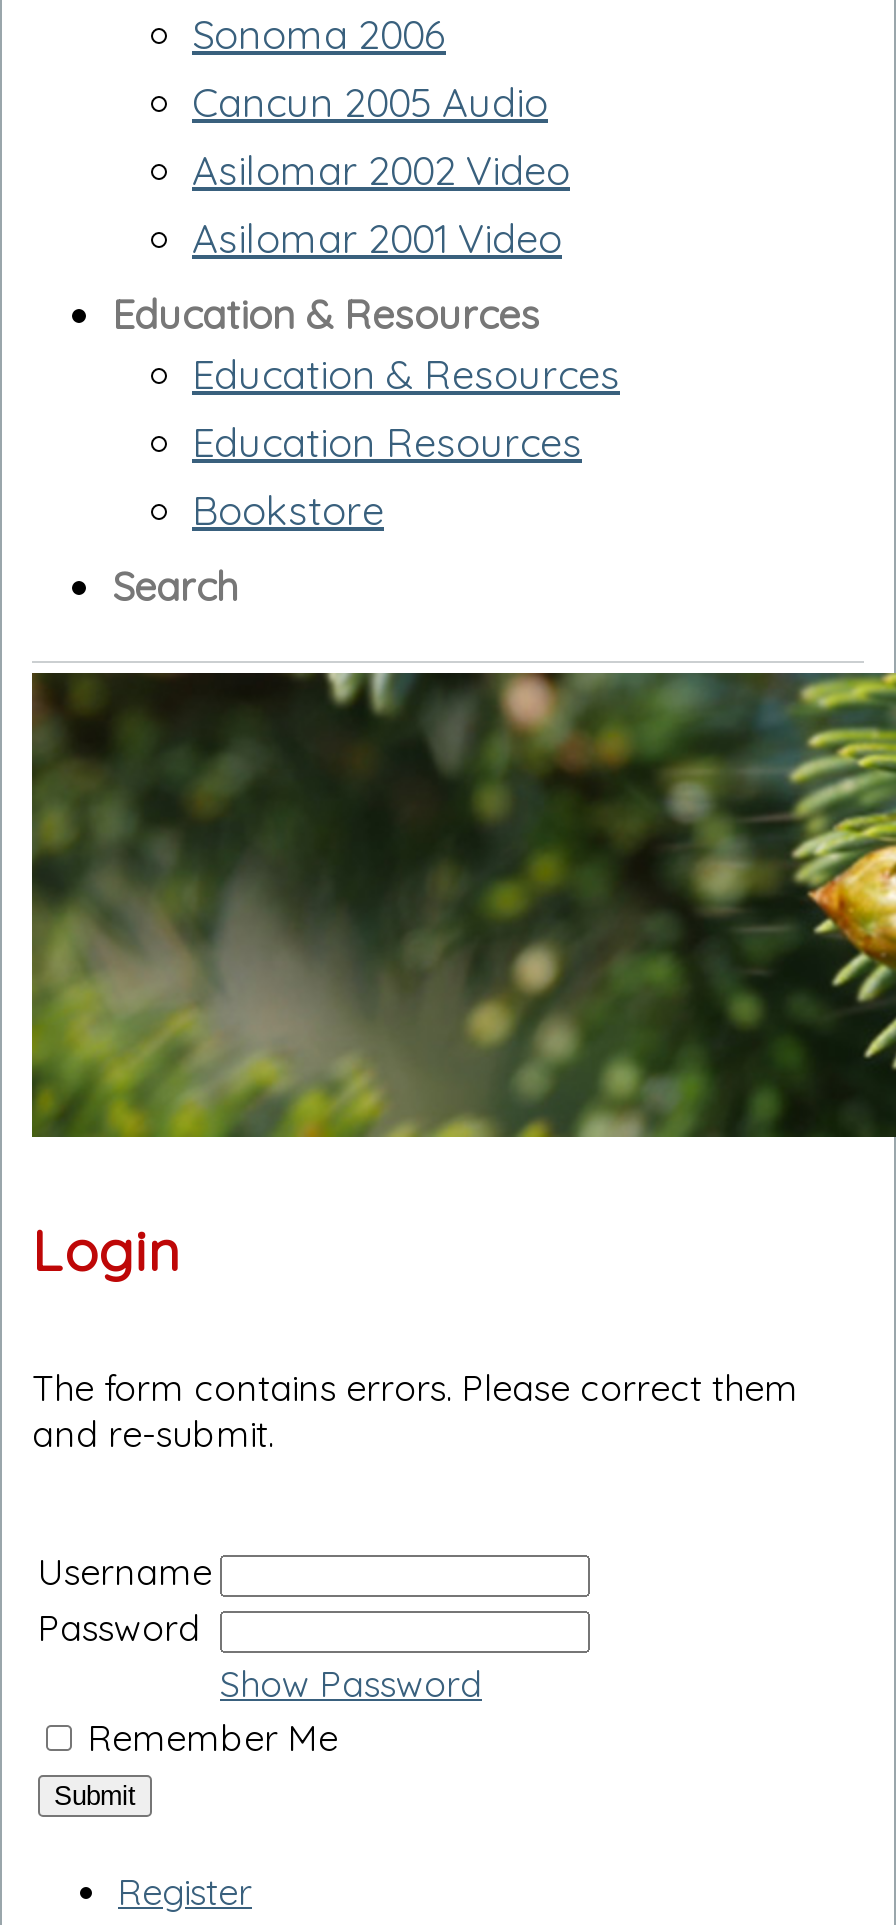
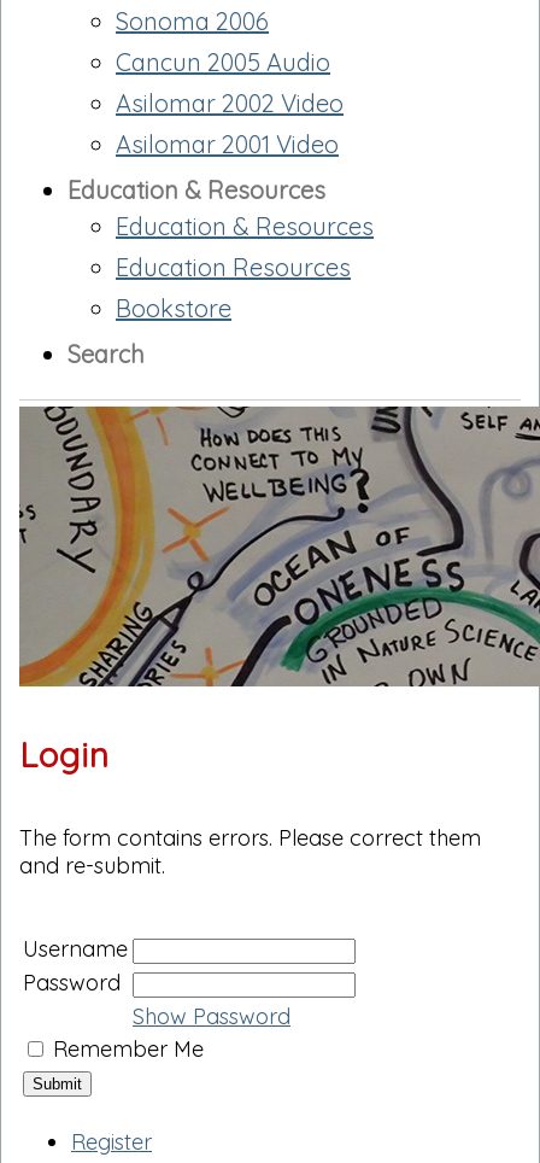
- [image]
+ [image]
